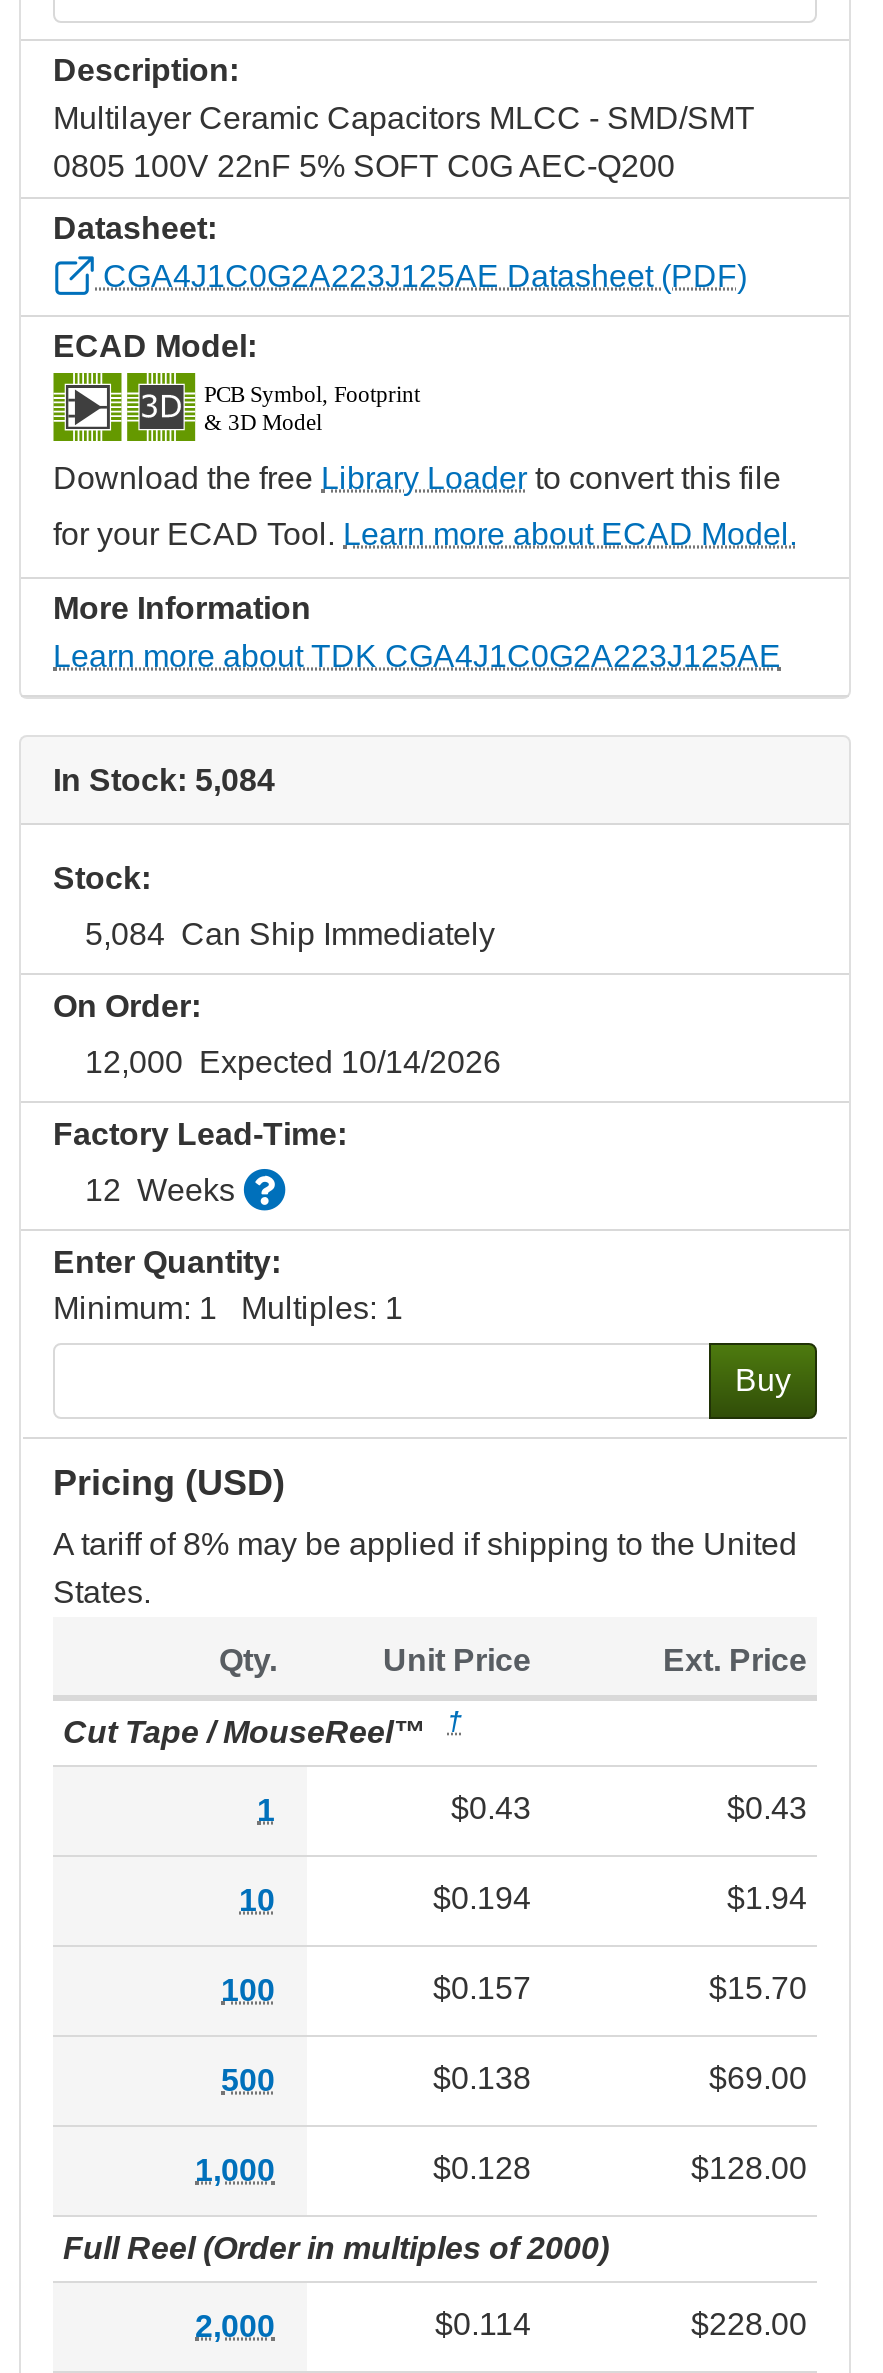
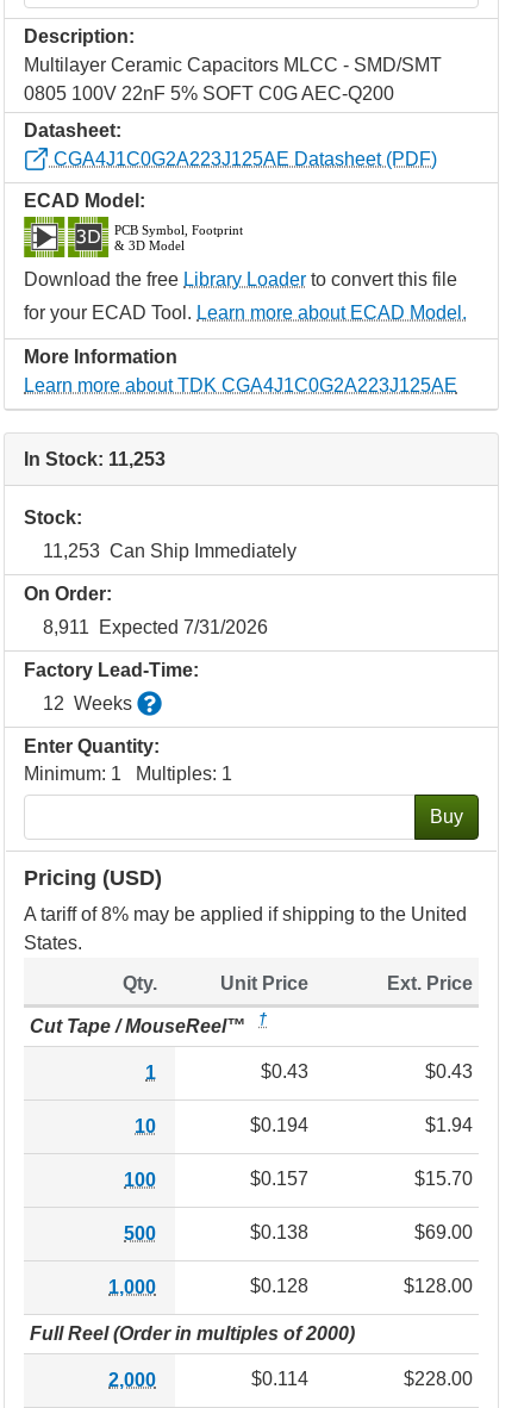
- In Stock: 5,084
+ In Stock: 11,253

- 5,084 Can Ship Immediately
+ 11,253 Can Ship Immediately

- 12,000 Expected 10/14/2026
+ 8,911 Expected 7/31/2026
